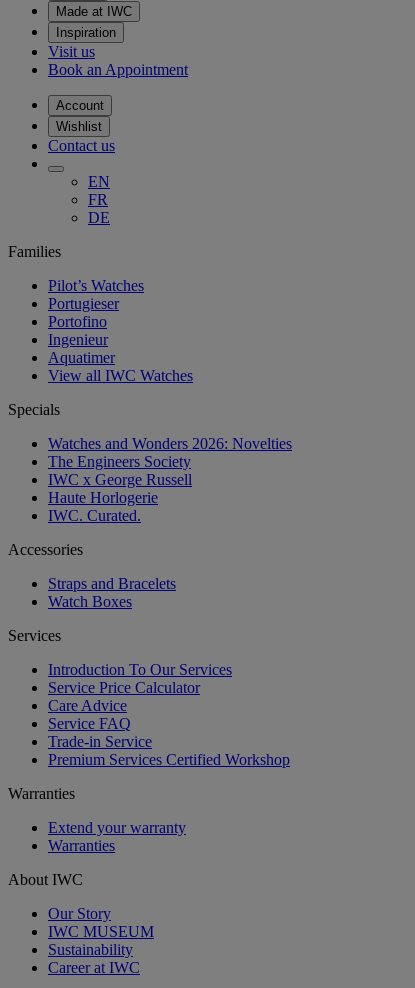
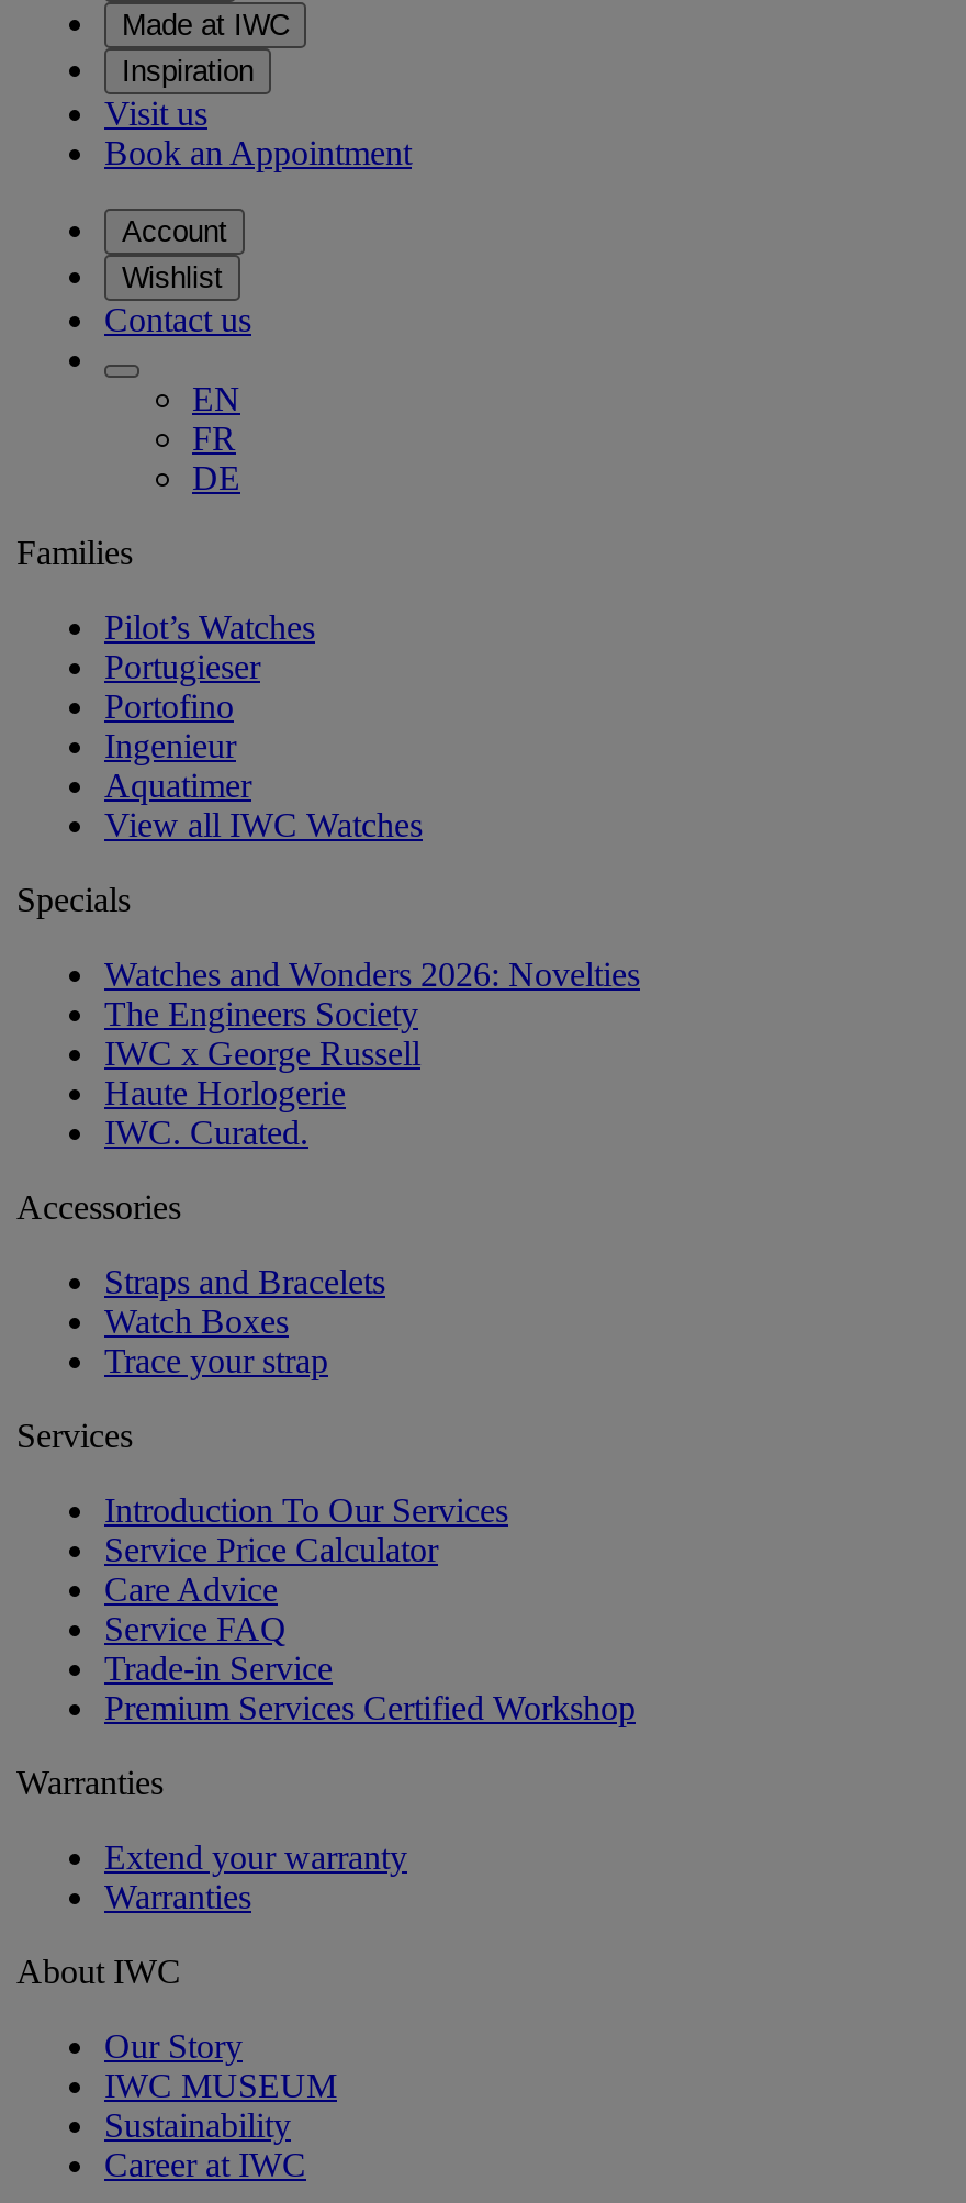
+ Trace your strap
